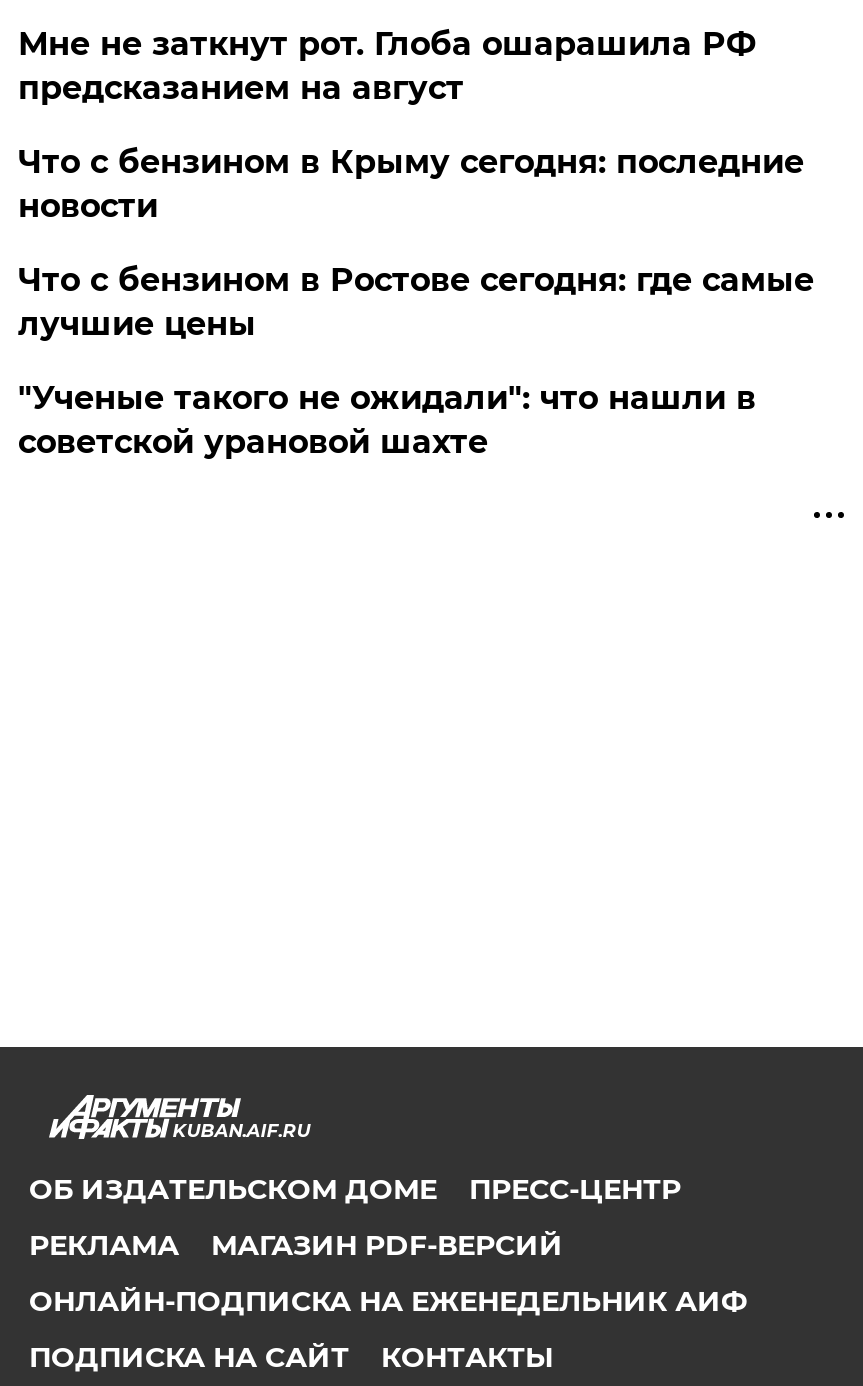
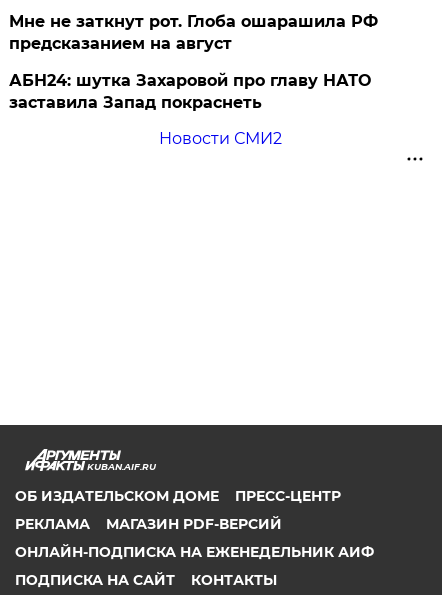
- Что с бензином в Крыму сегодня: последние
- новости
- Что с бензином в Ростове сегодня: где самые
- лучшие цены
- "Ученые такого не ожидали": что нашли в
- советской урановой шахте
+ АБН24: шутка Захаровой про главу НАТО
+ заставила Запад покраснеть
+ Новости СМИ2
